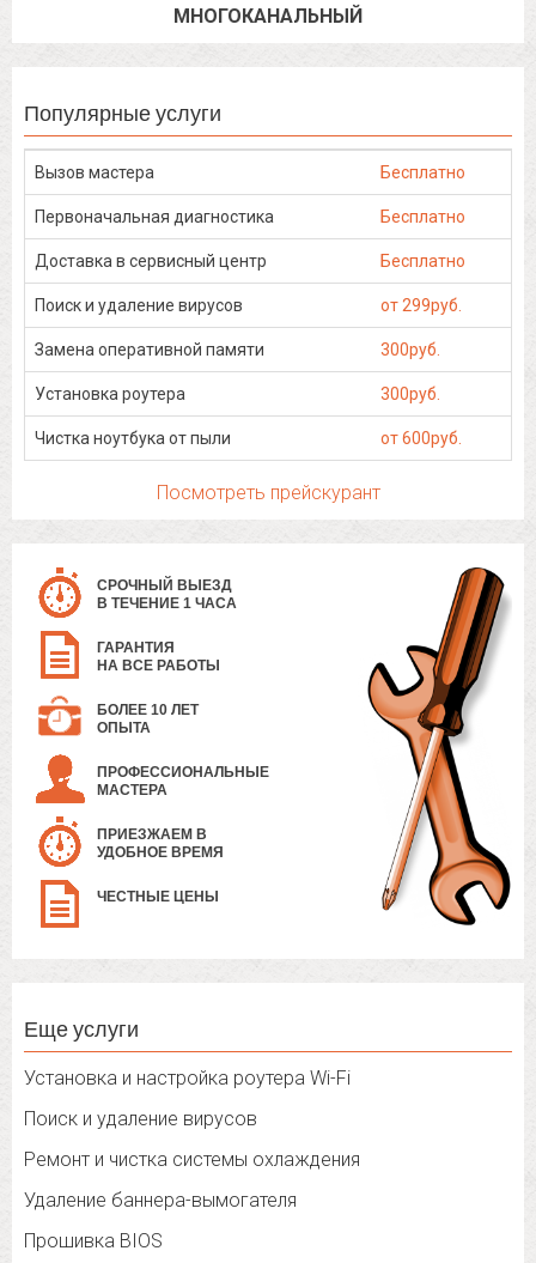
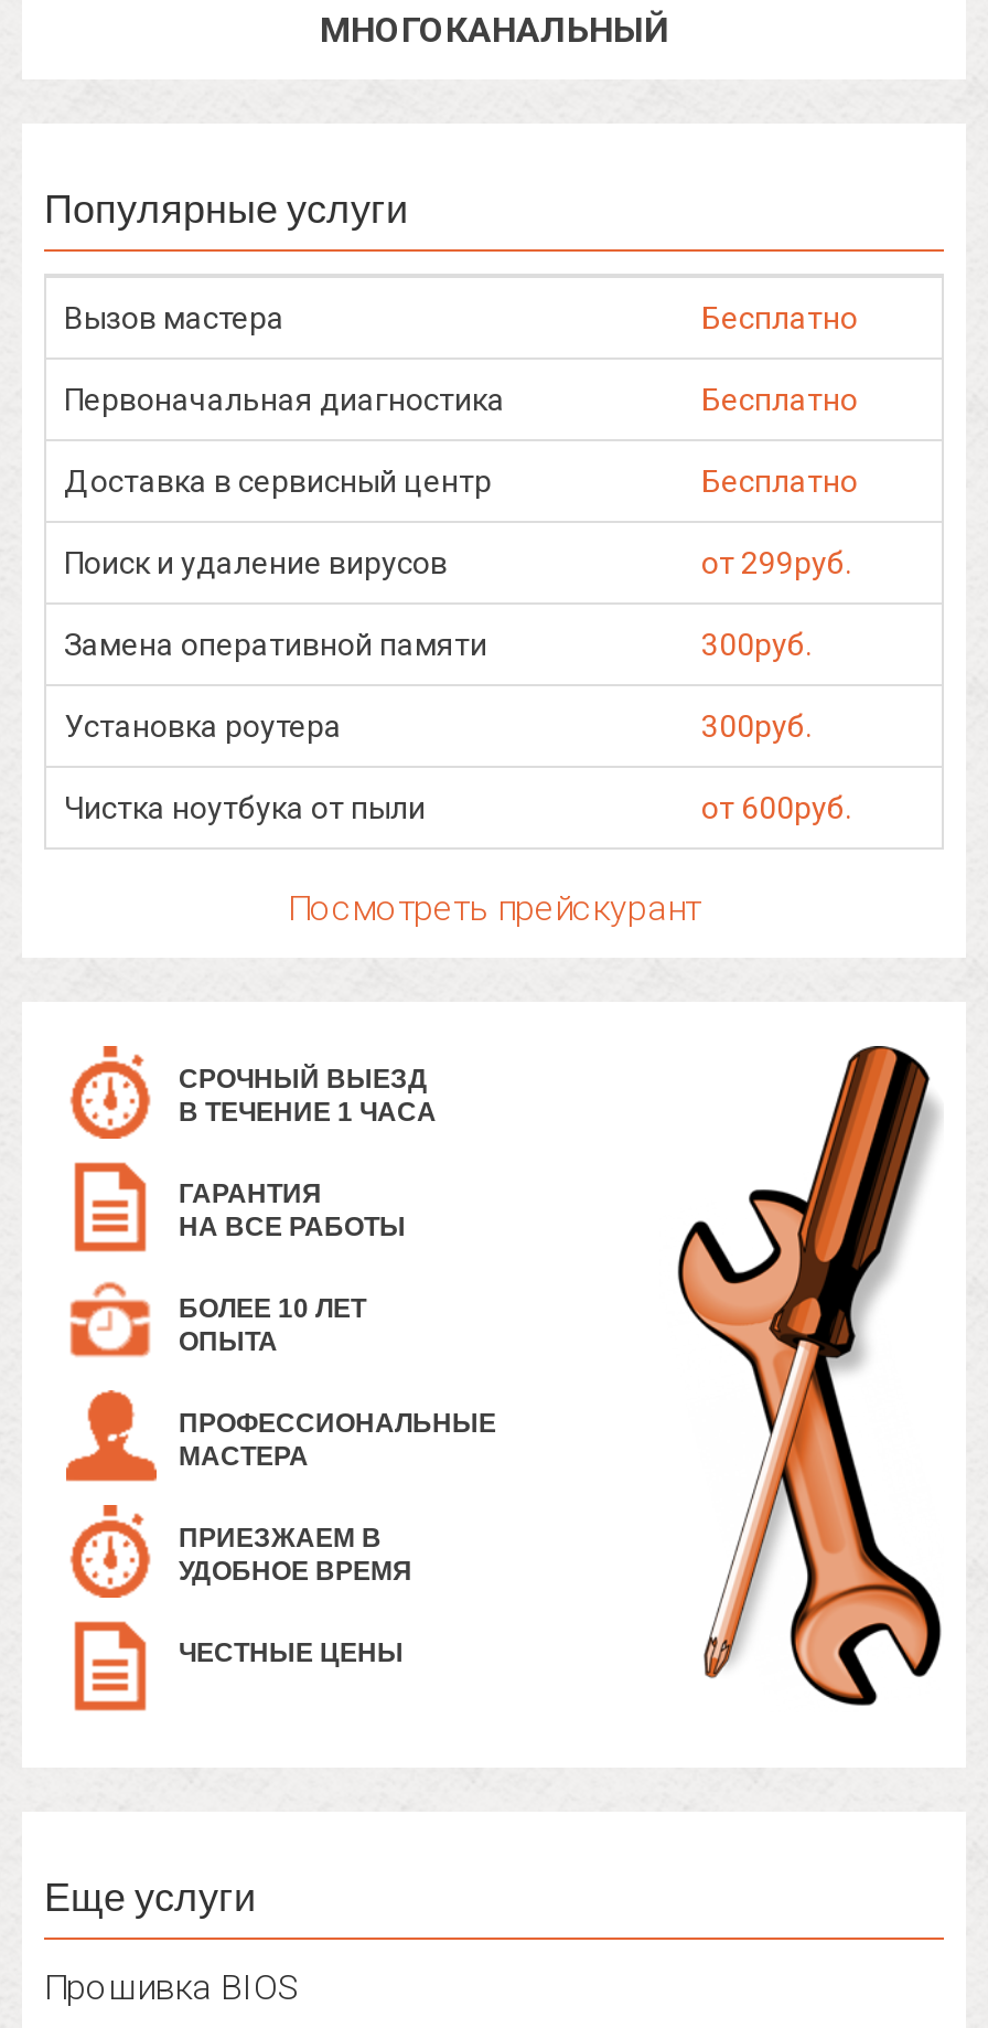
- Установка и настройка роутера Wi-Fi
- Поиск и удаление вирусов
- Ремонт и чистка системы охлаждения
- Удаление баннера-вымогателя
